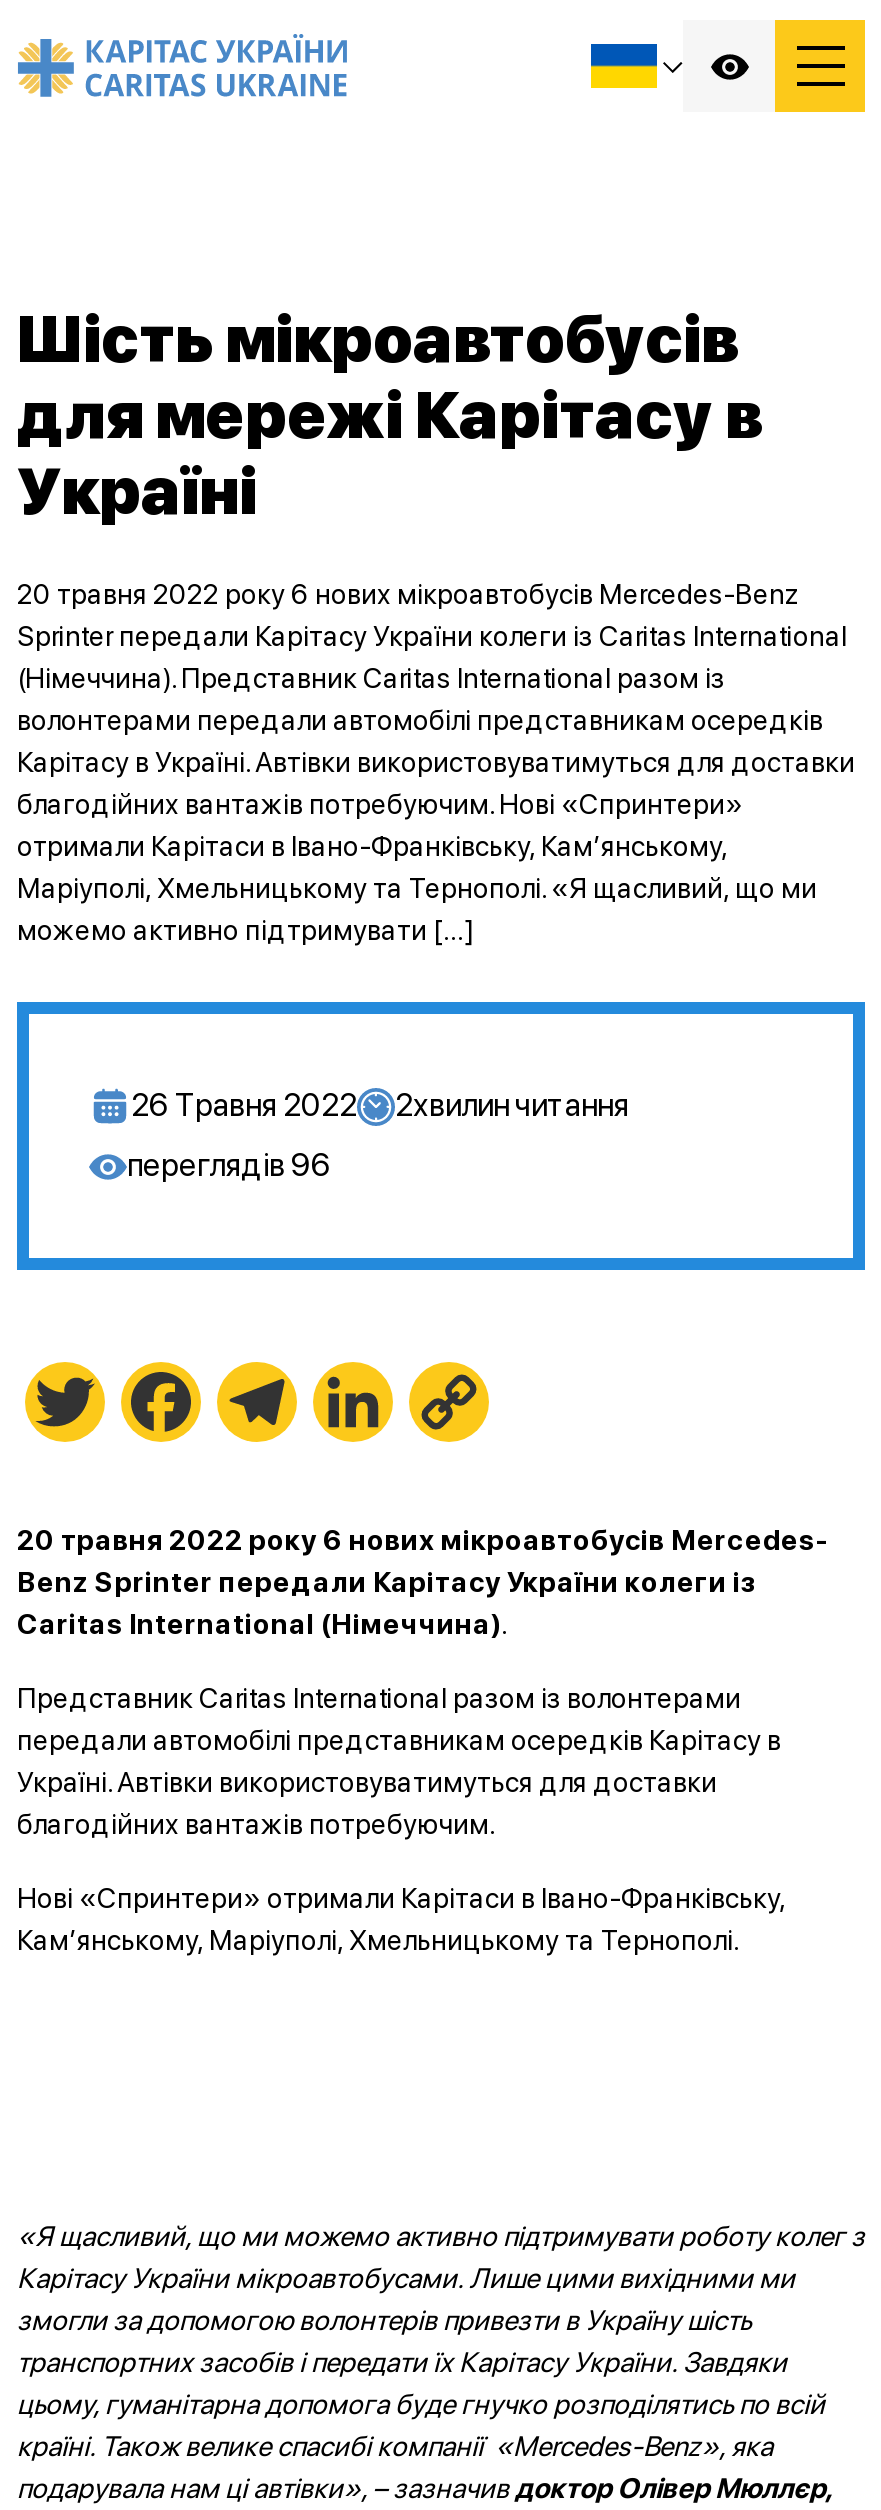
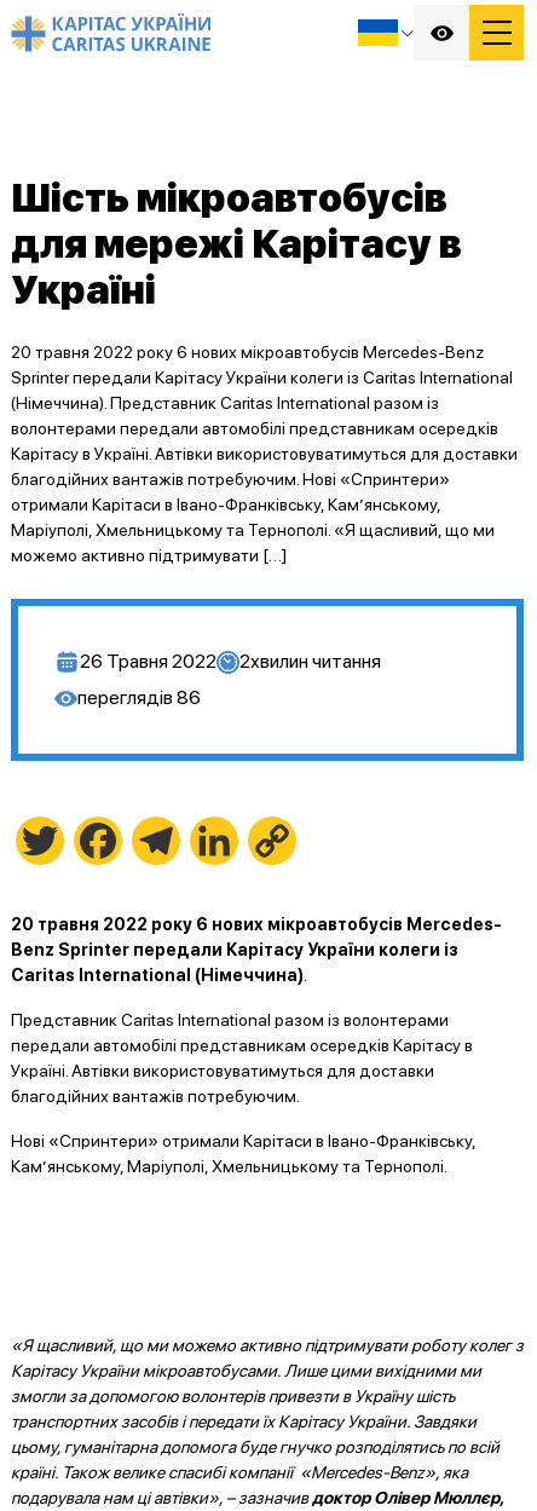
- переглядів 96
+ переглядів 86
